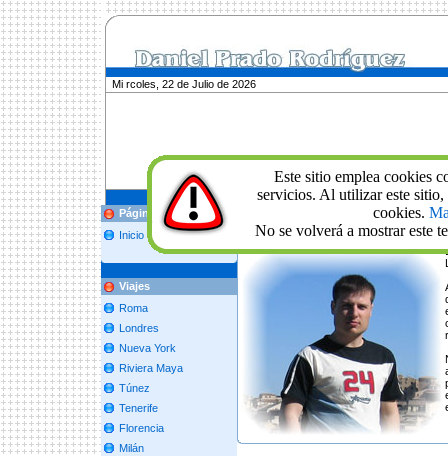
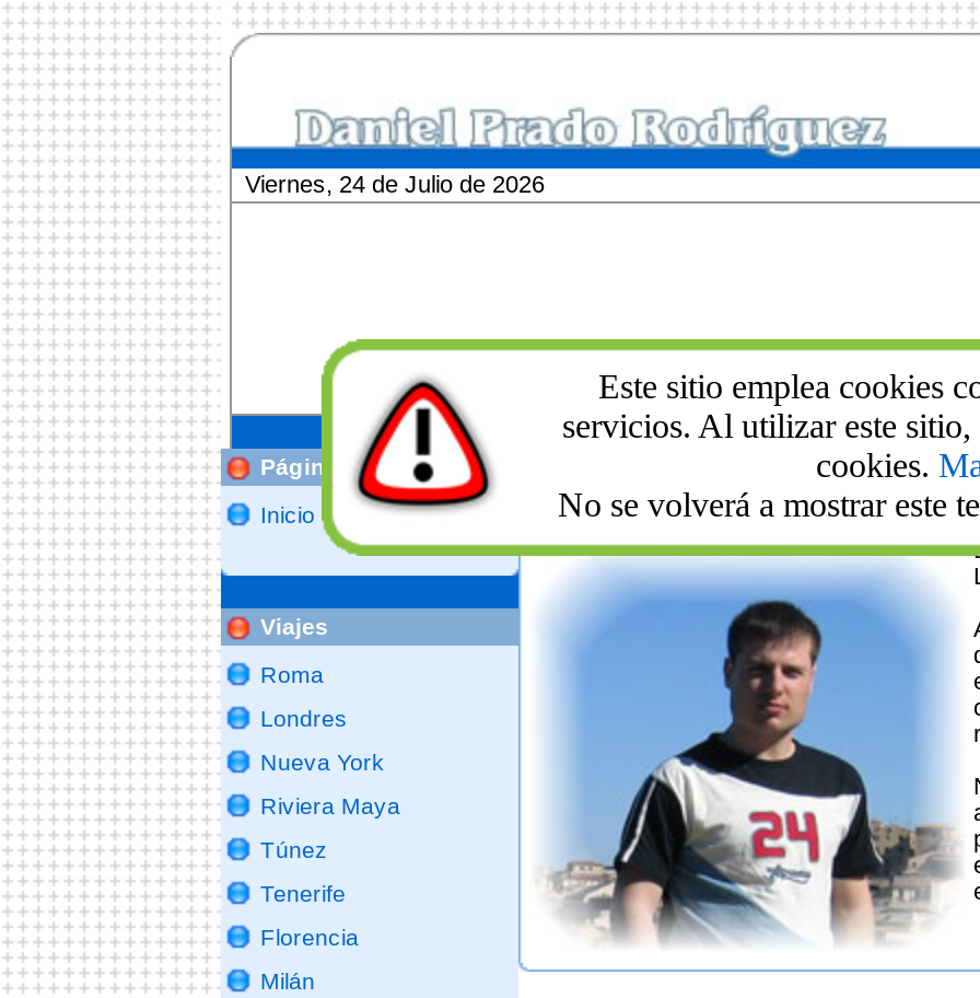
- Mi rcoles, 22 de Julio de 2026
+ Viernes, 24 de Julio de 2026
